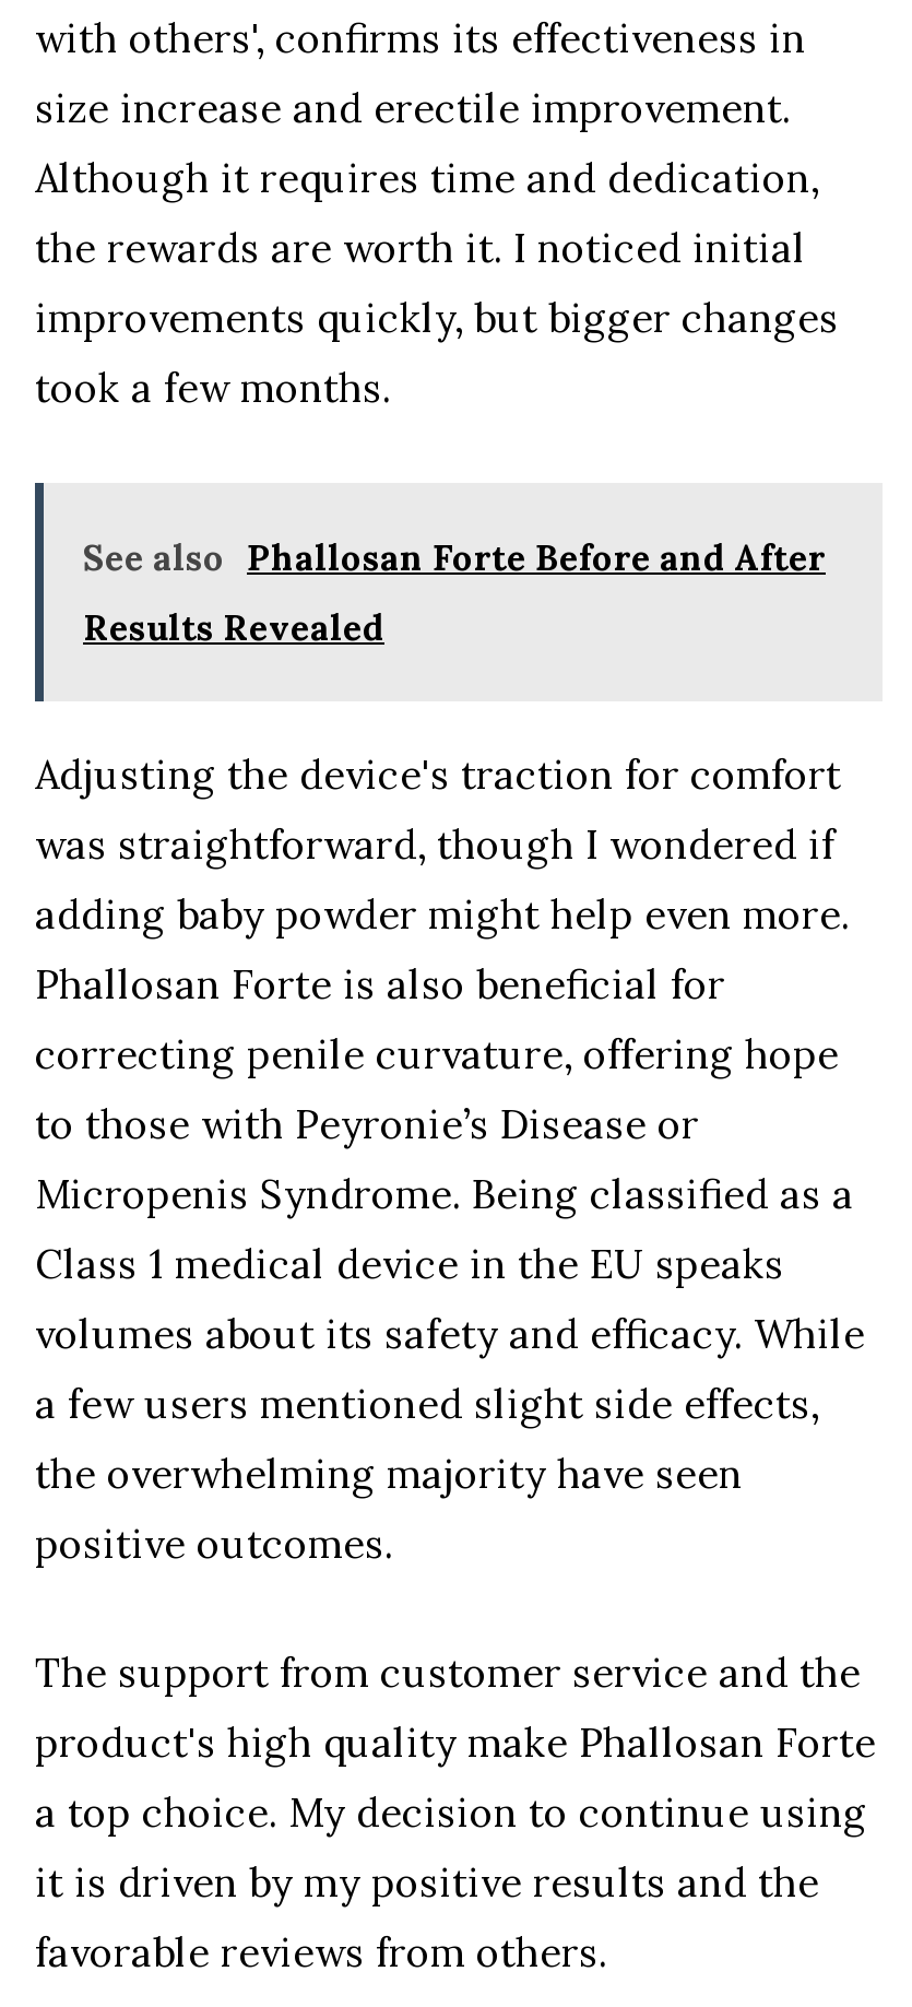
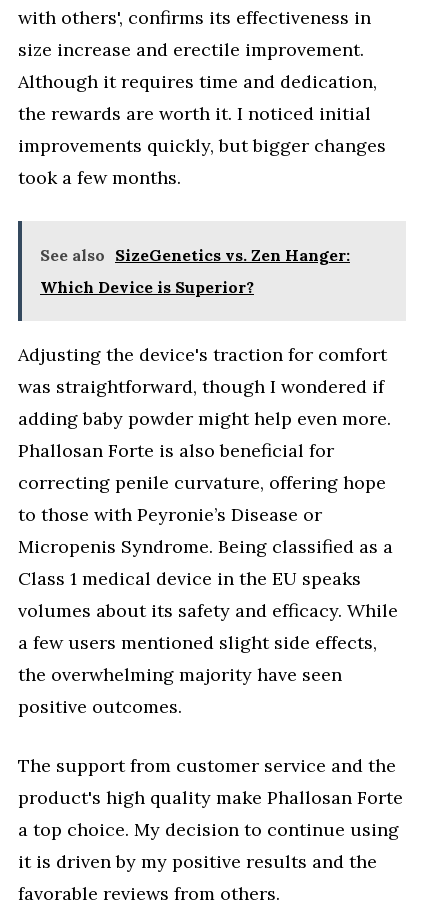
- See also Phallosan Forte Before and After
+ See also SizeGenetics vs. Zen Hanger:

- Results Revealed
+ Which Device is Superior?
